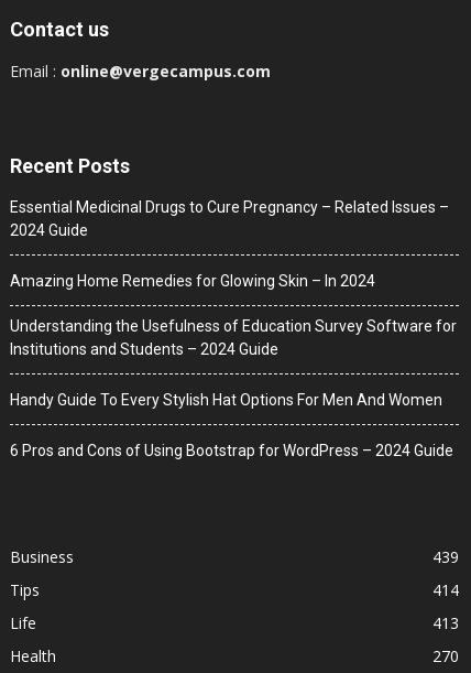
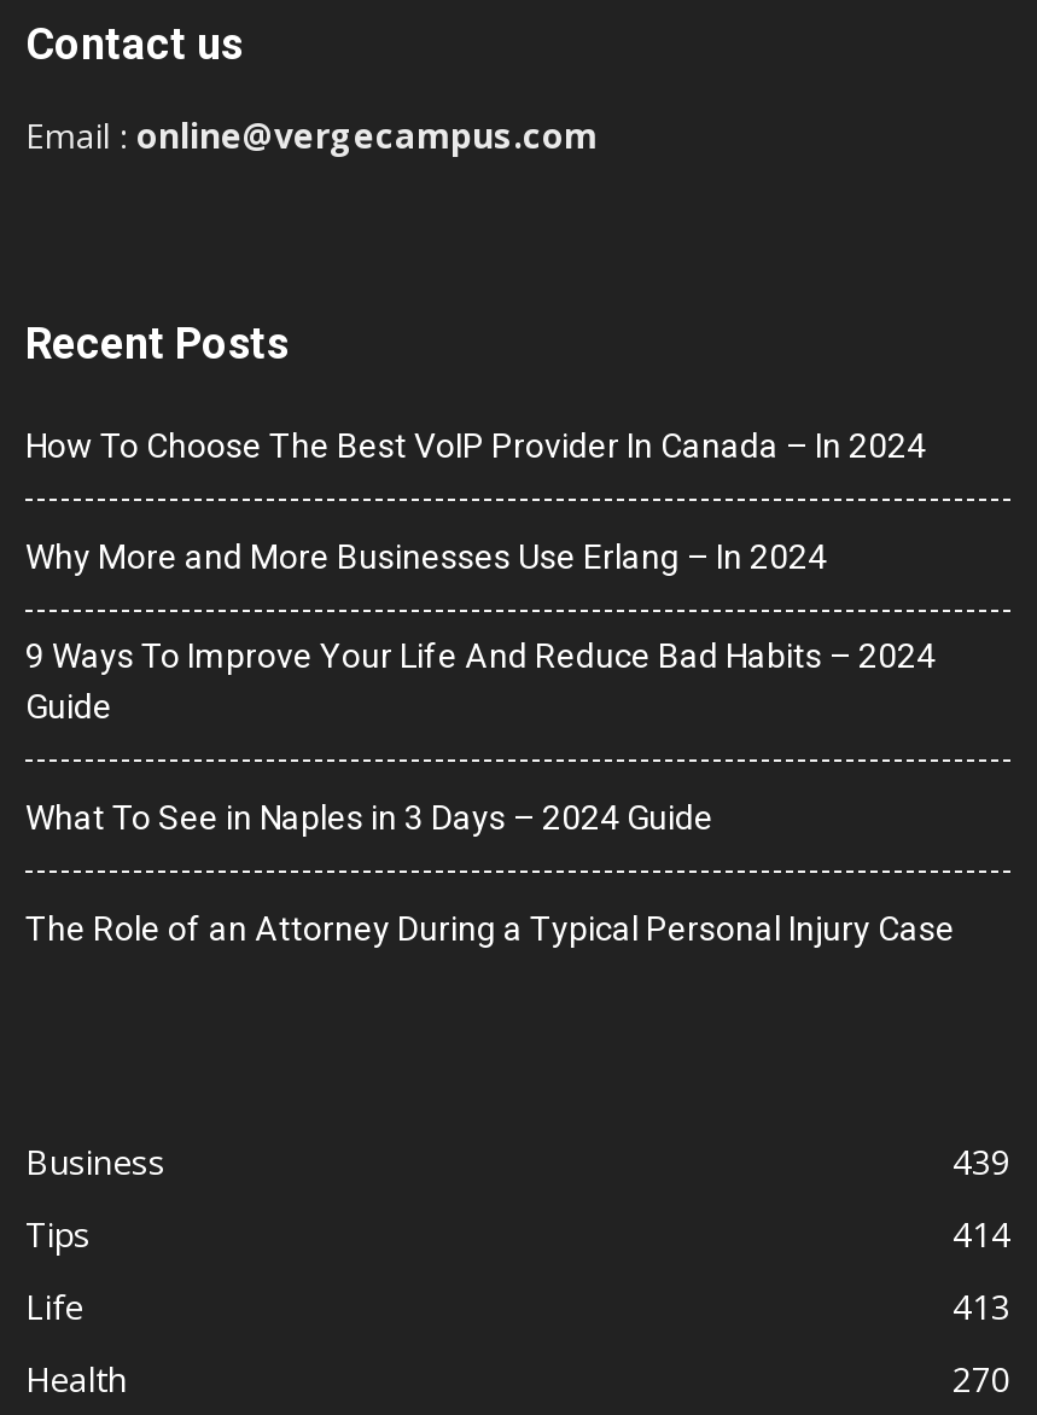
- Essential Medicinal Drugs to Cure Pregnancy – Related Issues –
- 2024 Guide
+ How To Choose The Best VoIP Provider In Canada – In 2024

- Amazing Home Remedies for Glowing Skin – In 2024
+ Why More and More Businesses Use Erlang – In 2024

- Understanding the Usefulness of Education Survey Software for
- Institutions and Students – 2024 Guide
+ 9 Ways To Improve Your Life And Reduce Bad Habits – 2024
+ Guide

- Handy Guide To Every Stylish Hat Options For Men And Women
+ What To See in Naples in 3 Days – 2024 Guide

- 6 Pros and Cons of Using Bootstrap for WordPress – 2024 Guide
+ The Role of an Attorney During a Typical Personal Injury Case
